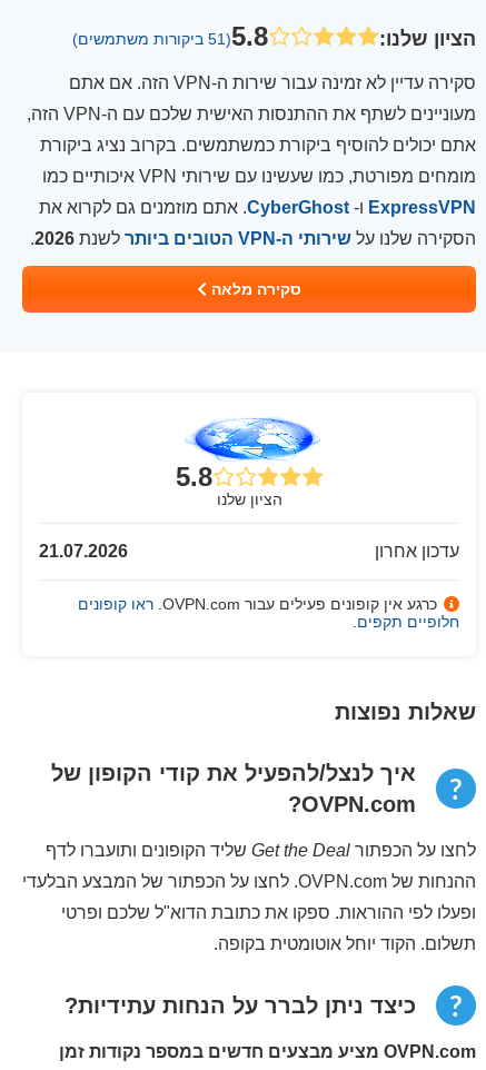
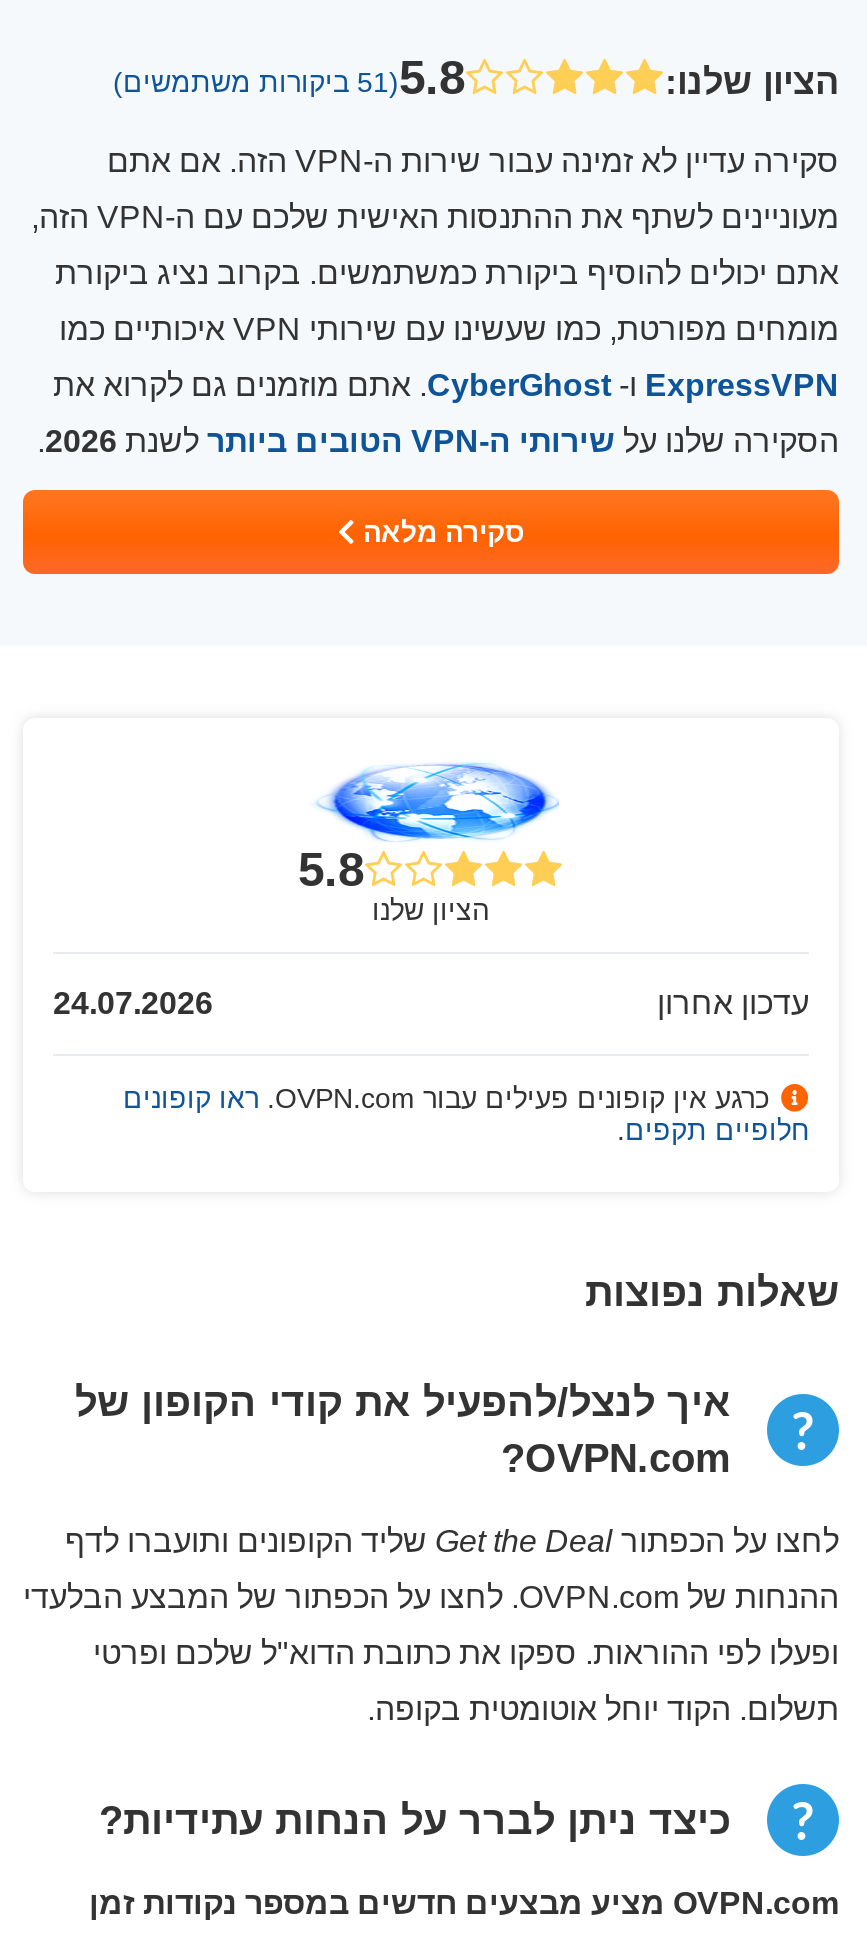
- 21.07.2026
+ 24.07.2026
